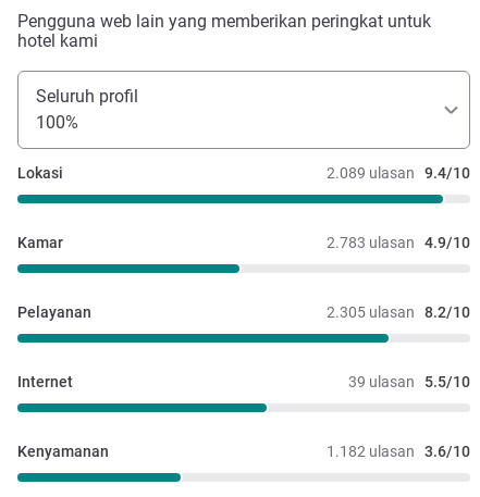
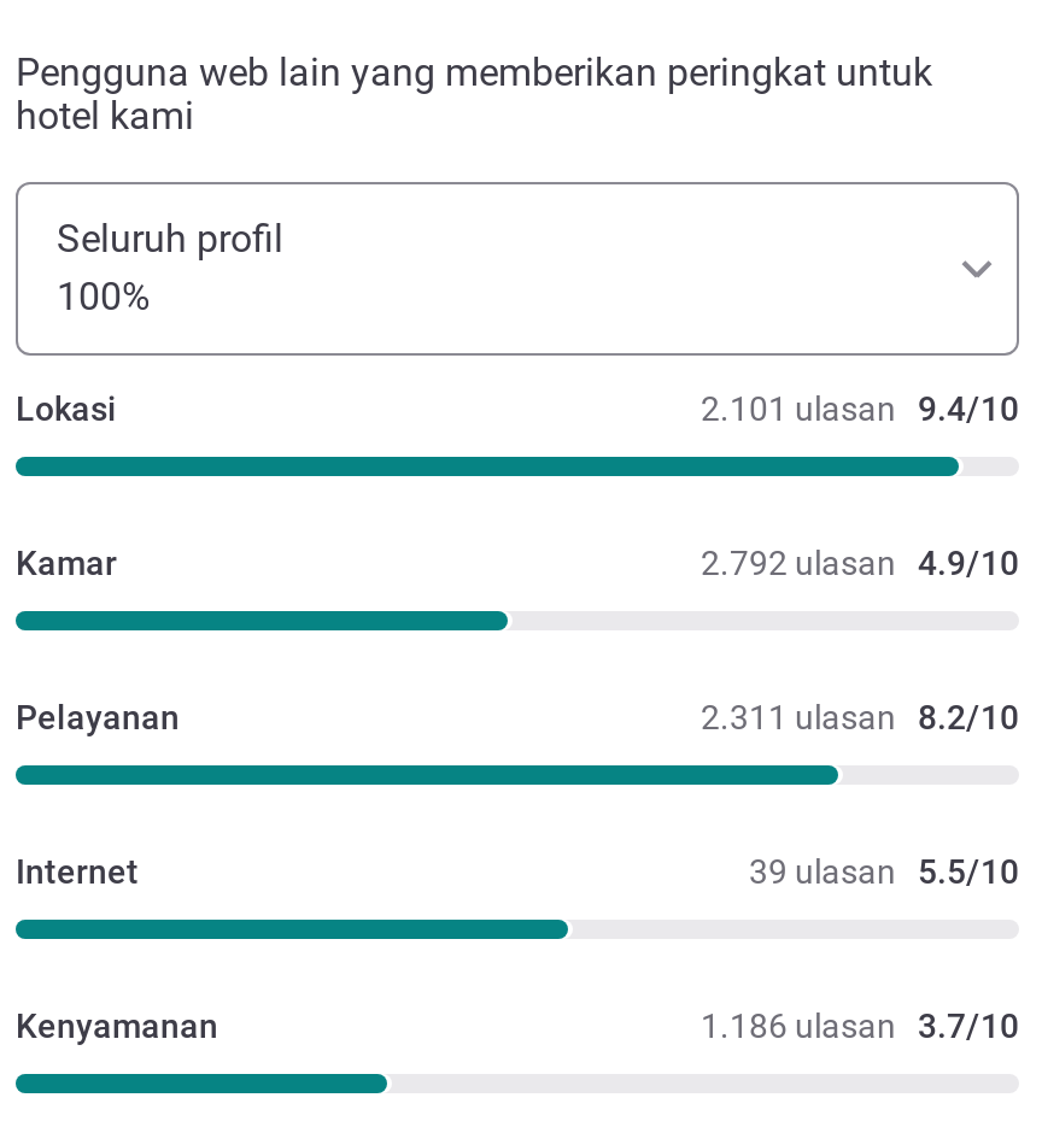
- 2.089 ulasan 9.4/10
+ 2.101 ulasan 9.4/10

- 2.783 ulasan 4.9/10
+ 2.792 ulasan 4.9/10

- 2.305 ulasan 8.2/10
+ 2.311 ulasan 8.2/10

- 1.182 ulasan 3.6/10
+ 1.186 ulasan 3.7/10
